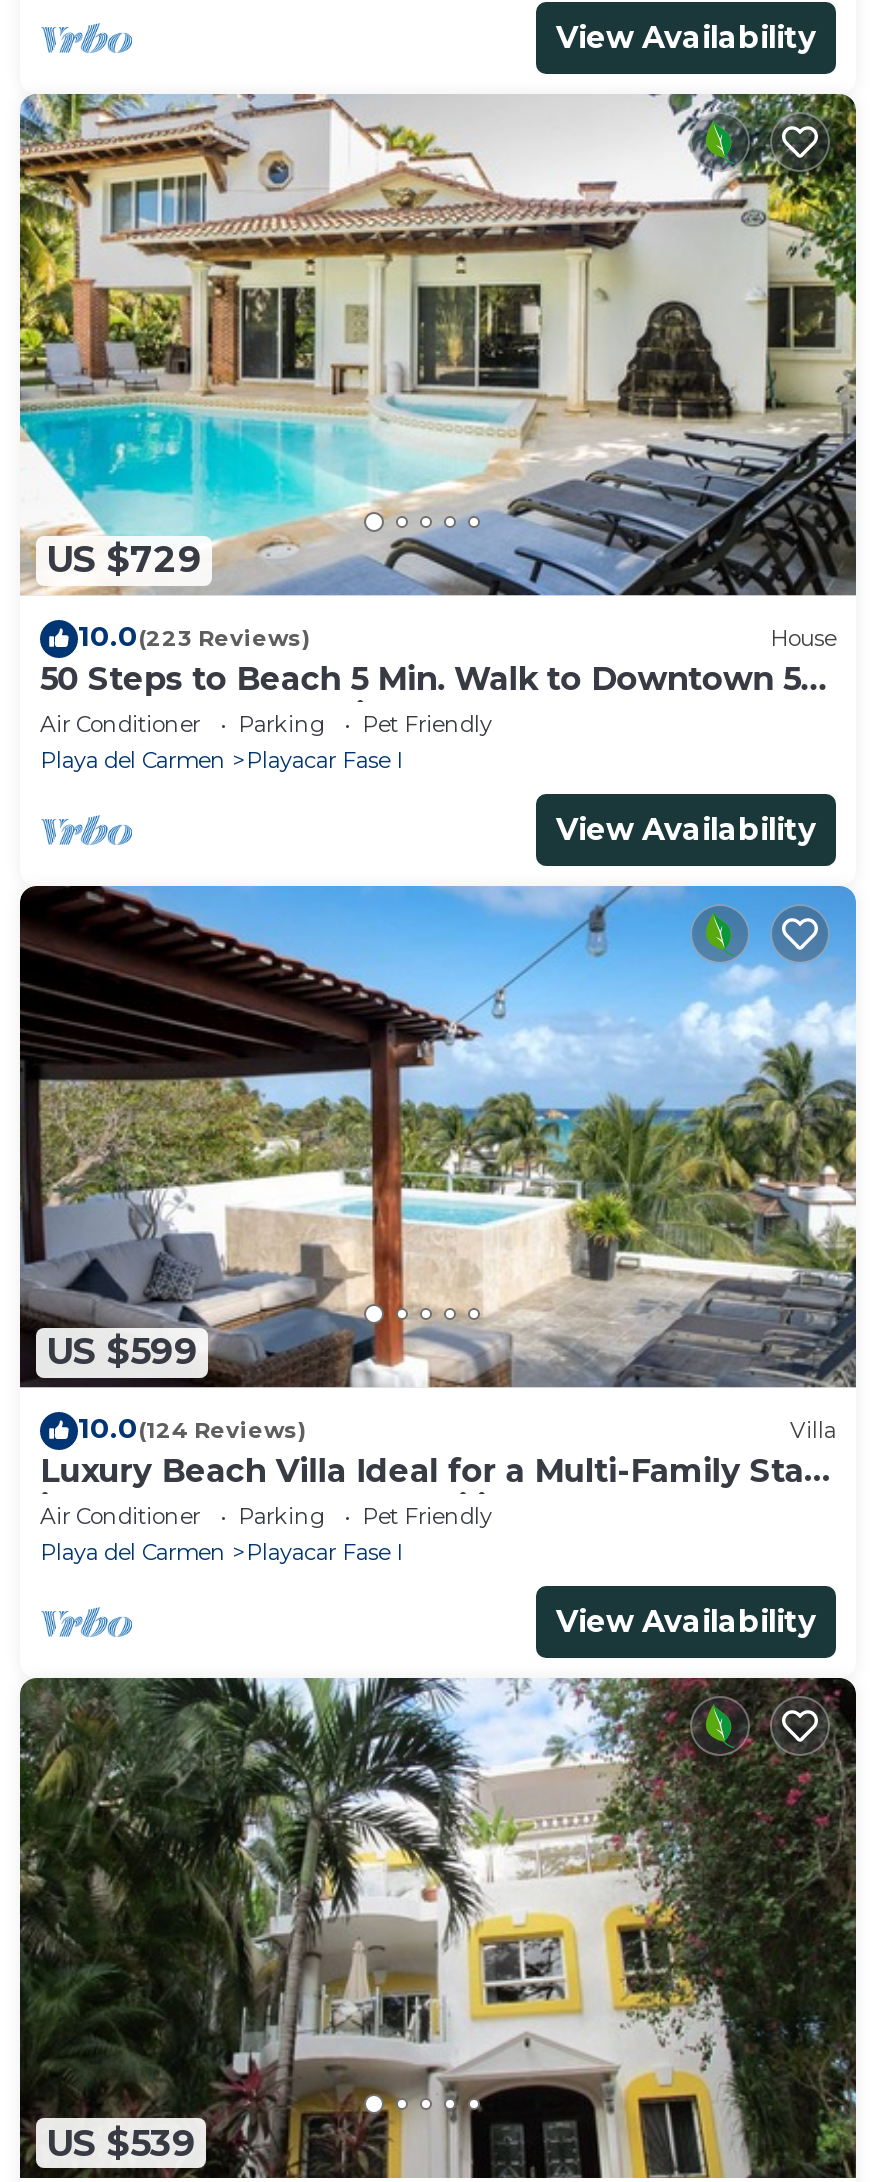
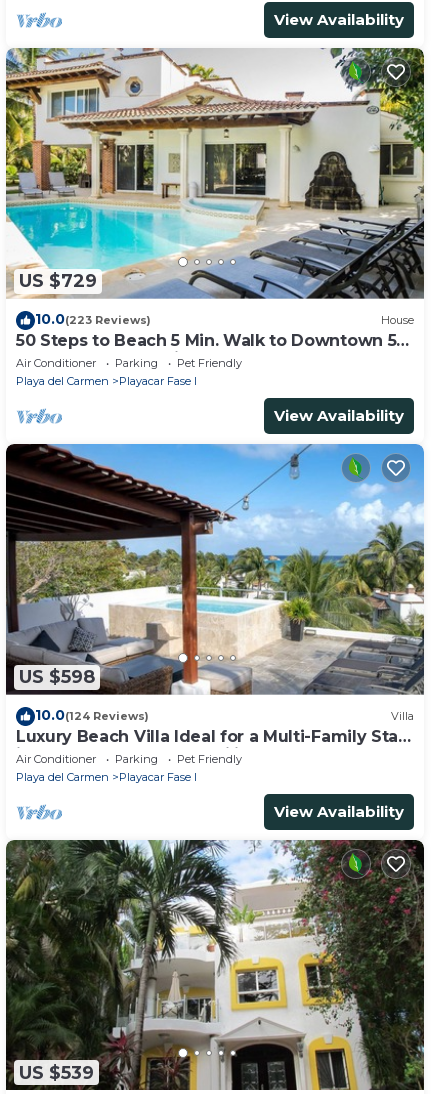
- US $599
+ US $598
